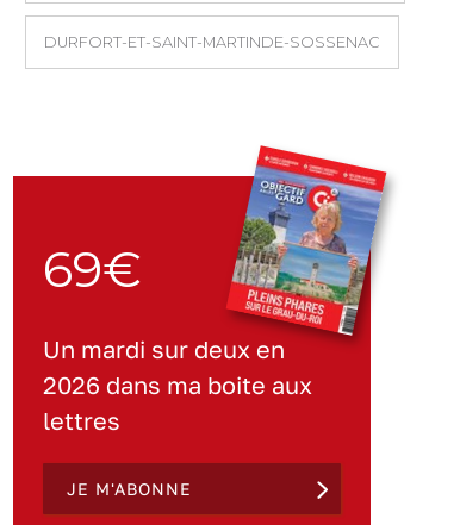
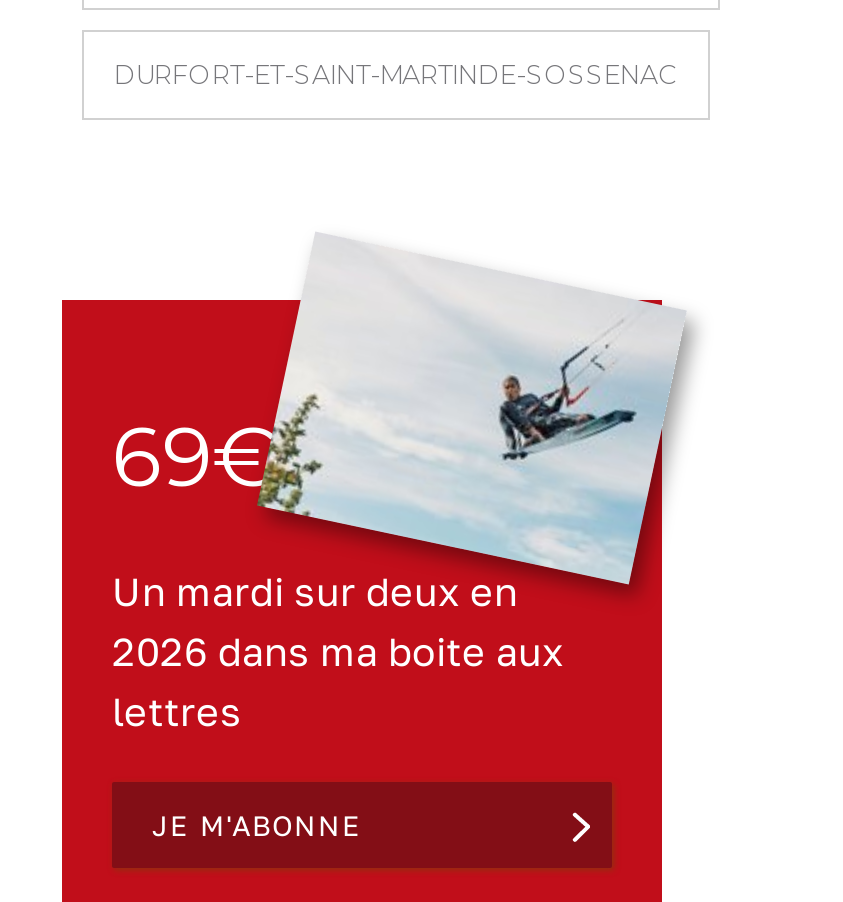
- [image]
+ [image]
